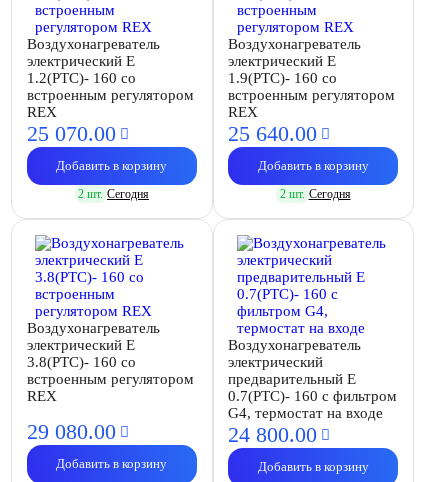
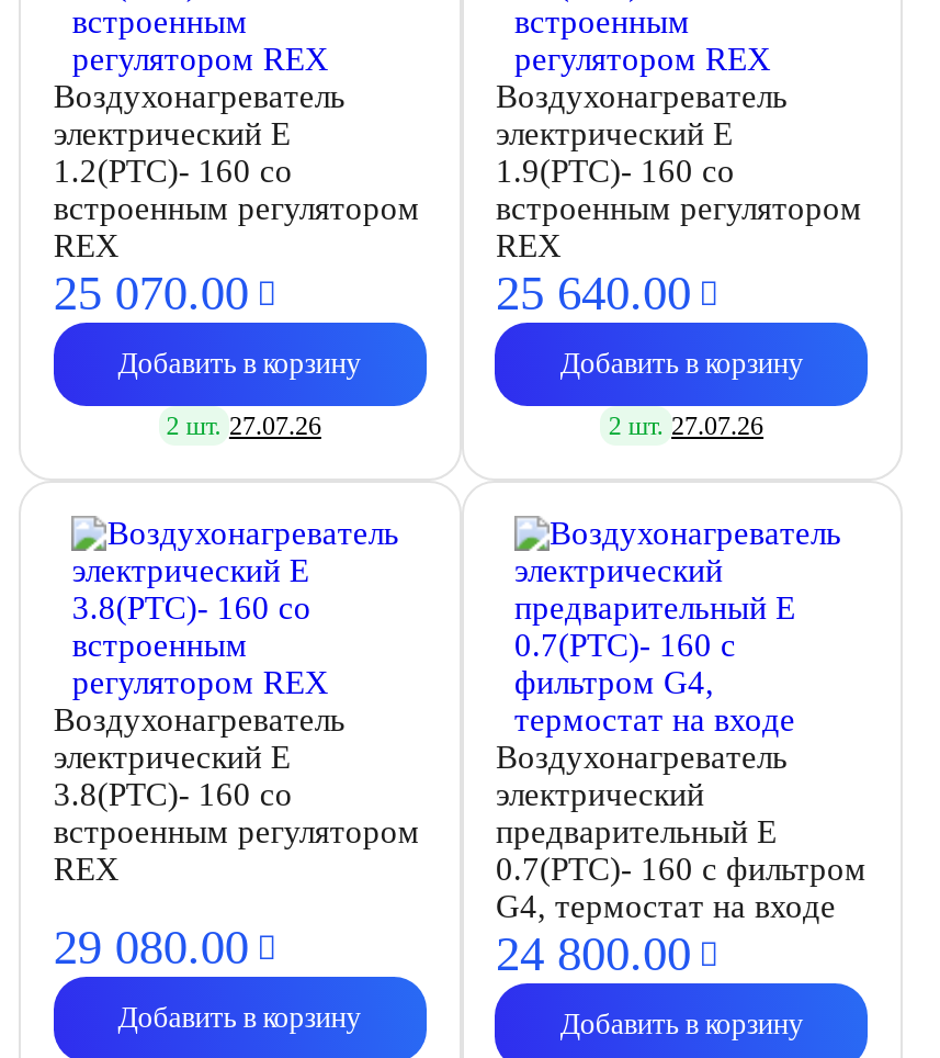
- 2 шт. Сегодня
+ 2 шт. 27.07.26

- 2 шт. Сегодня
+ 2 шт. 27.07.26
